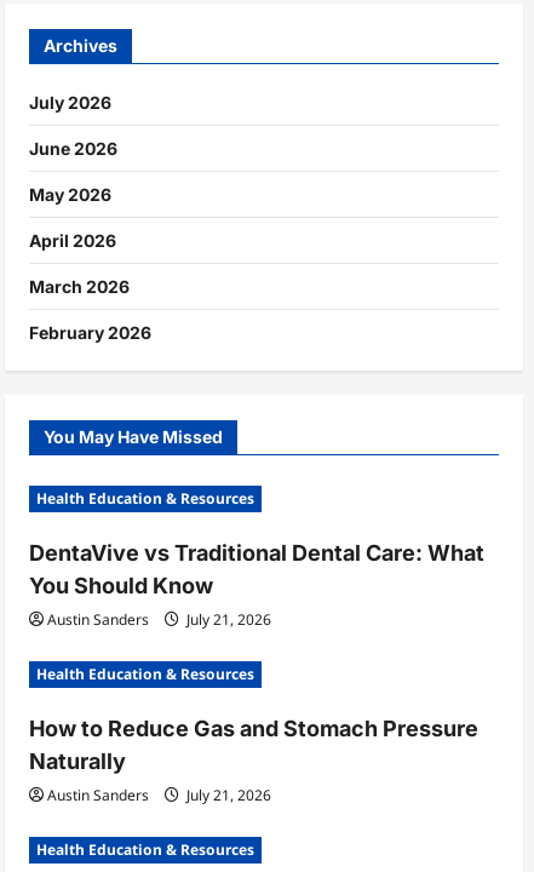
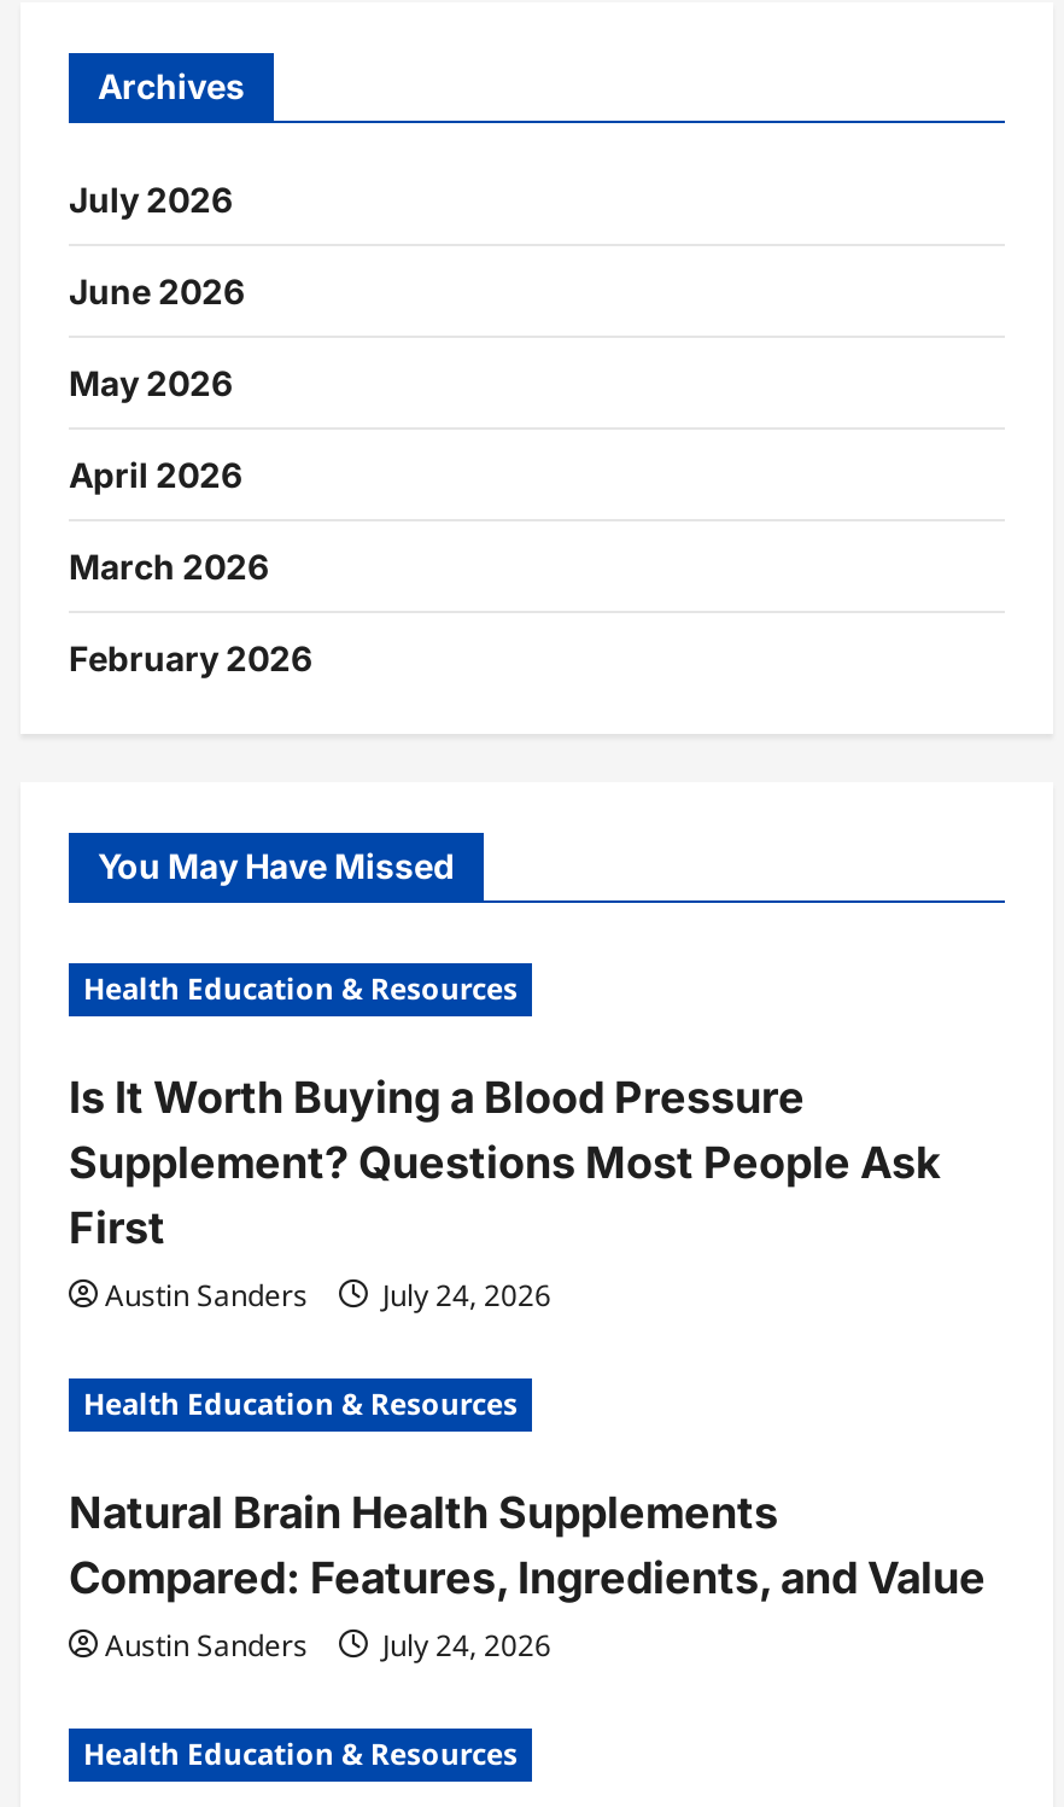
- DentaVive vs Traditional Dental Care: What
- You Should Know
+ Is It Worth Buying a Blood Pressure
+ Supplement? Questions Most People Ask
+ First

- Austin Sanders July 21, 2026
+ Austin Sanders July 24, 2026

- How to Reduce Gas and Stomach Pressure
- Naturally
+ Natural Brain Health Supplements
+ Compared: Features, Ingredients, and Value

- Austin Sanders July 21, 2026
+ Austin Sanders July 24, 2026
